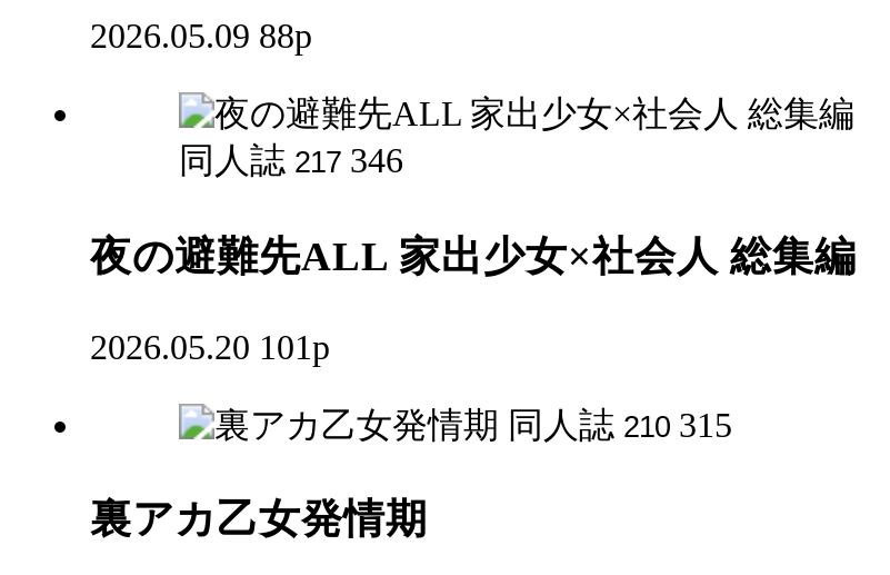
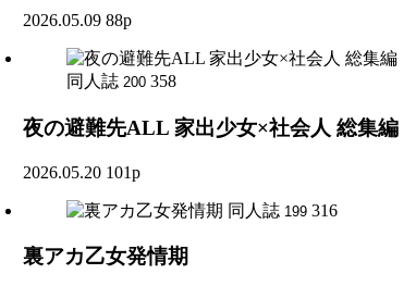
- 同人誌 217 346
+ 同人誌 200 358

- 同人誌 210 315
+ 同人誌 199 316
